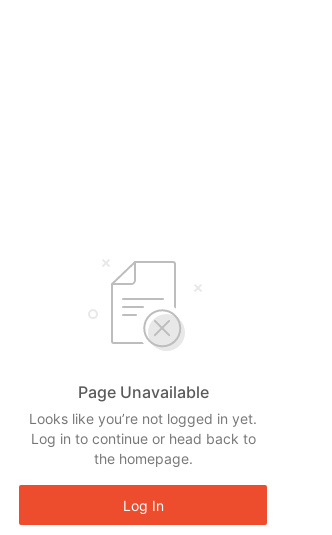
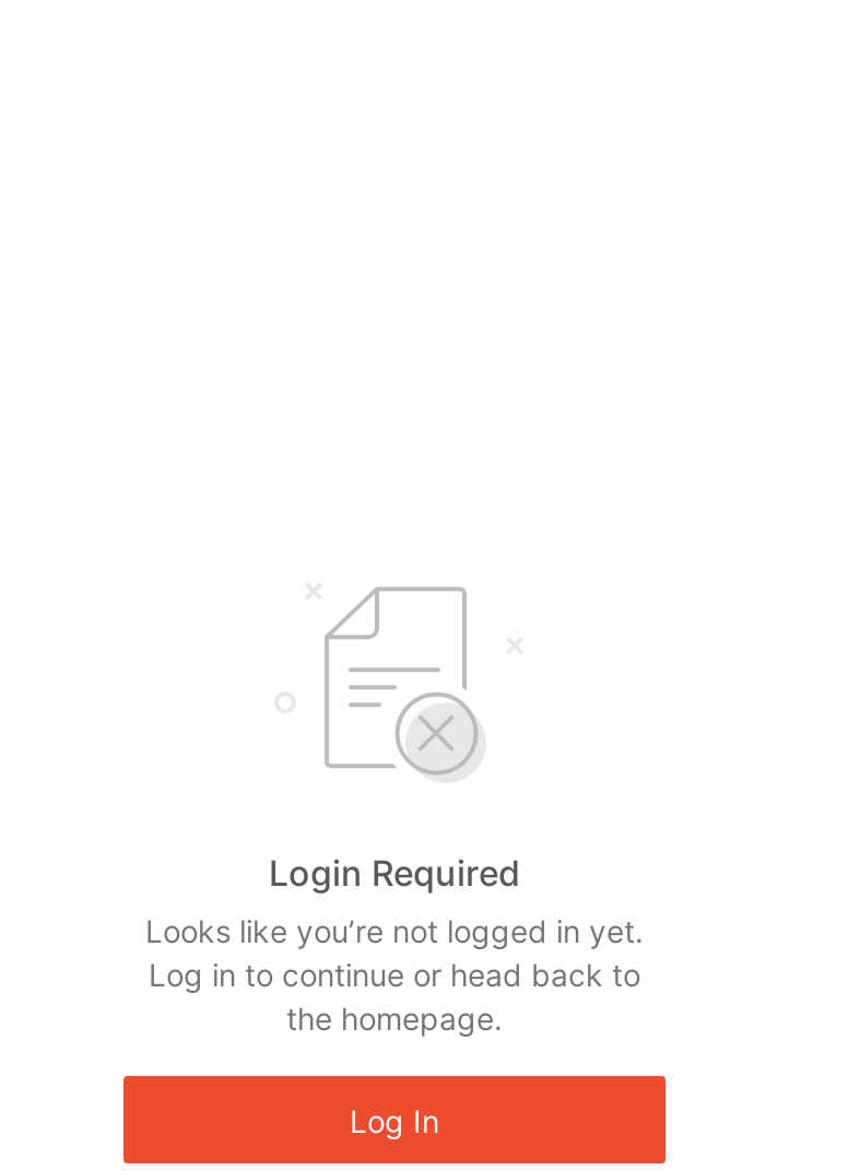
- Page Unavailable
+ Login Required
